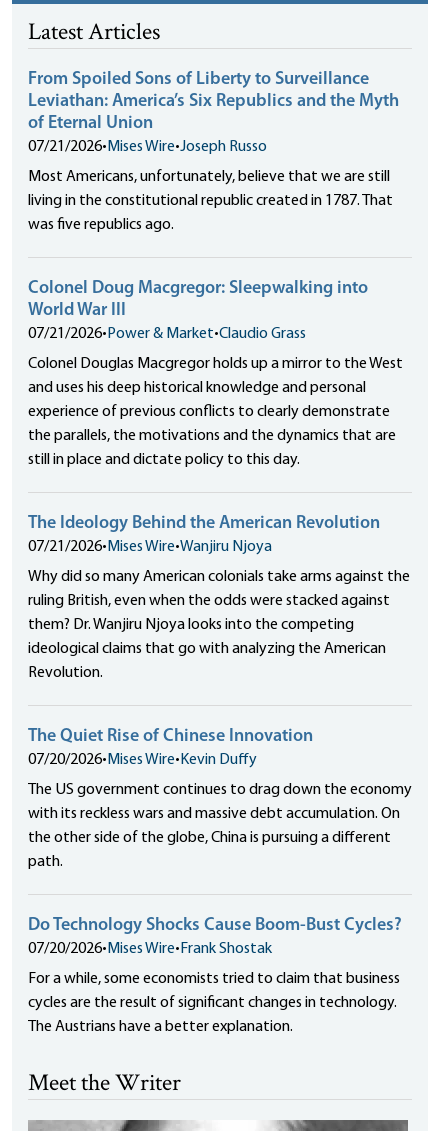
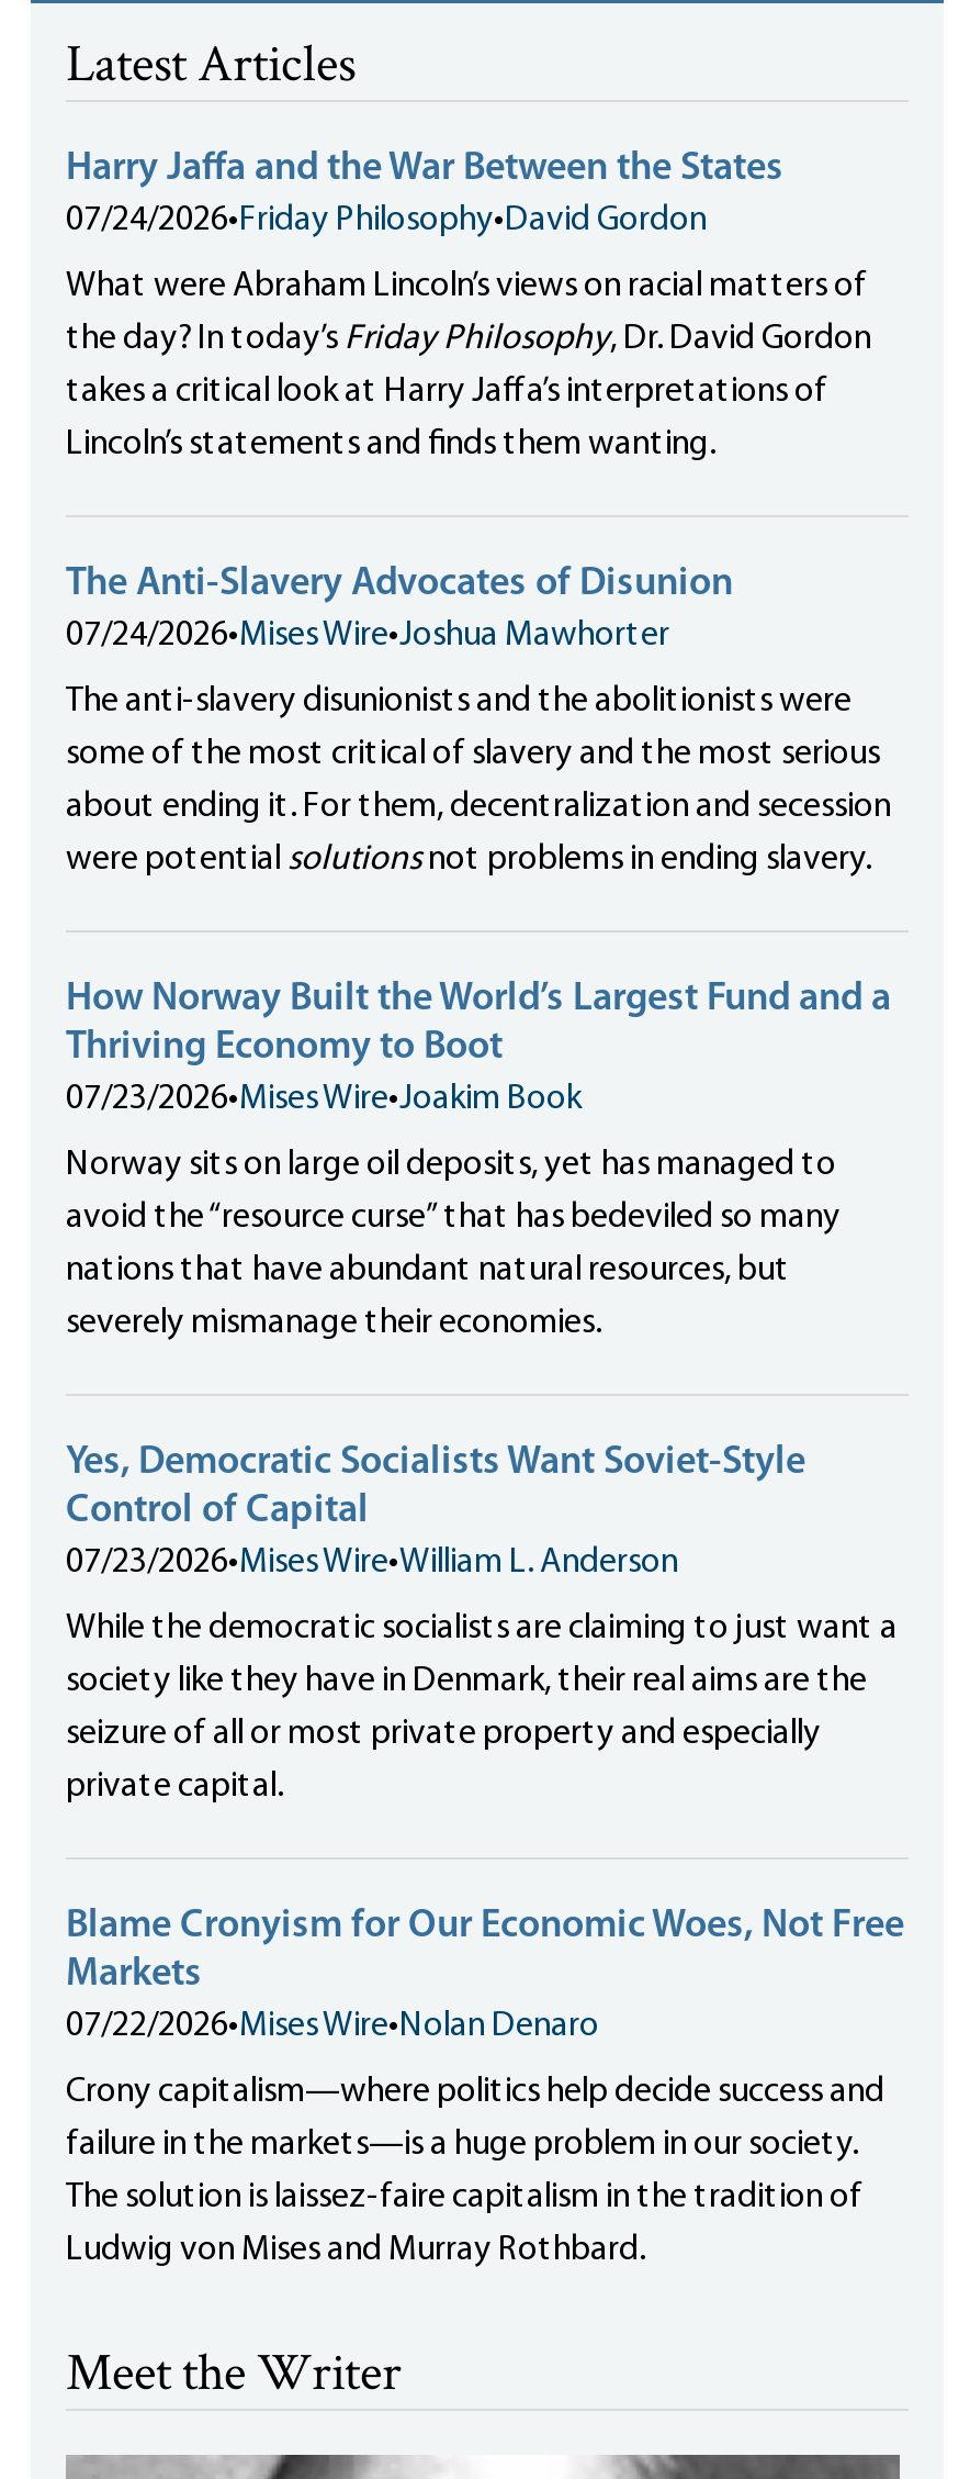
- From Spoiled Sons of Liberty to Surveillance
- Leviathan: America’s Six Republics and the Myth
- of Eternal Union
- 07/21/2026• Mises Wire•Joseph Russo
+ Harry Jaffa and the War Between the States
+ 07/24/2026•Friday Philosophy•David Gordon

- Most Americans, unfortunately, believe that we are still
+ What were Abraham Lincoln’s views on racial matters of

- living in the constitutional republic created in 1787. That
+ the day? In today’s Friday Philosophy, Dr. David Gordon

- was five republics ago.
+ takes a critical look at Harry Jaffa’s interpretations of

- Colonel Doug Macgregor: Sleepwalking into
- World War III
- 07/21/2026• Power & Market•Claudio Grass
+ Lincoln’s statements and finds them wanting.

- Colonel Douglas Macgregor holds up a mirror to the West
+ The Anti-Slavery Advocates of Disunion
+ 07/24/2026•Mises Wire•Joshua Mawhorter

- and uses his deep historical knowledge and personal
+ The anti-slavery disunionists and the abolitionists were

- experience of previous conflicts to clearly demonstrate
+ some of the most critical of slavery and the most serious

- the parallels, the motivations and the dynamics that are
+ about ending it. For them, decentralization and secession

- still in place and dictate policy to this day.
+ were potential solutions not problems in ending slavery.

- The Ideology Behind the American Revolution
- 07/21/2026• Mises Wire•Wanjiru Njoya
+ How Norway Built the World’s Largest Fund and a
+ Thriving Economy to Boot
+ 07/23/2026•Mises Wire•Joakim Book

- Why did so many American colonials take arms against the
+ Norway sits on large oil deposits, yet has managed to

- ruling British, even when the odds were stacked against
+ avoid the “resource curse” that has bedeviled so many

- them? Dr. Wanjiru Njoya looks into the competing
+ nations that have abundant natural resources, but

- ideological claims that go with analyzing the American
+ severely mismanage their economies.

- Revolution.
+ Yes, Democratic Socialists Want Soviet-Style
+ Control of Capital
+ 07/23/2026•Mises Wire•William L. Anderson

- The Quiet Rise of Chinese Innovation
- 07/20/2026• Mises Wire• Kevin Duffy
+ While the democratic socialists are claiming to just want a

- The US government continues to drag down the economy
+ society like they have in Denmark, their real aims are the

- with its reckless wars and massive debt accumulation. On
+ seizure of all or most private property and especially

- the other side of the globe, China is pursuing a different
+ private capital.

- path.
+ Blame Cronyism for Our Economic Woes, Not Free
+ Markets
+ 07/22/2026•Mises Wire•Nolan Denaro

- Do Technology Shocks Cause Boom-Bust Cycles?
- 07/20/2026• Mises Wire• Frank Shostak
+ Crony capitalism—where politics help decide success and

- For a while, some economists tried to claim that business
+ failure in the markets—is a huge problem in our society.

- cycles are the result of significant changes in technology.
+ The solution is laissez-faire capitalism in the tradition of

- The Austrians have a better explanation.
+ Ludwig von Mises and Murray Rothbard.
